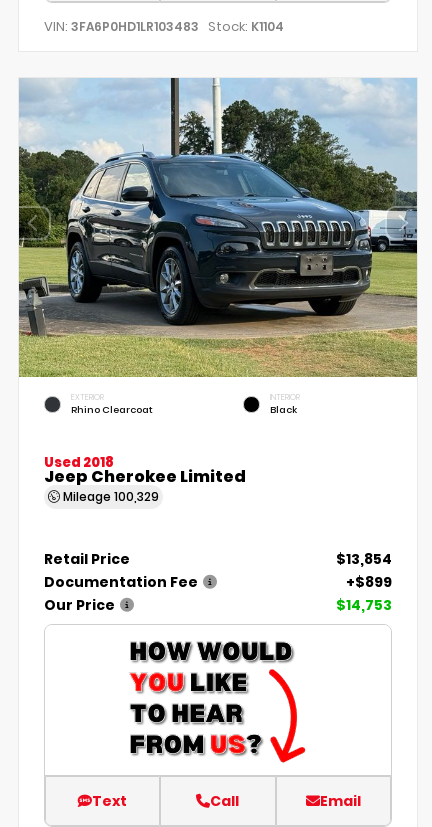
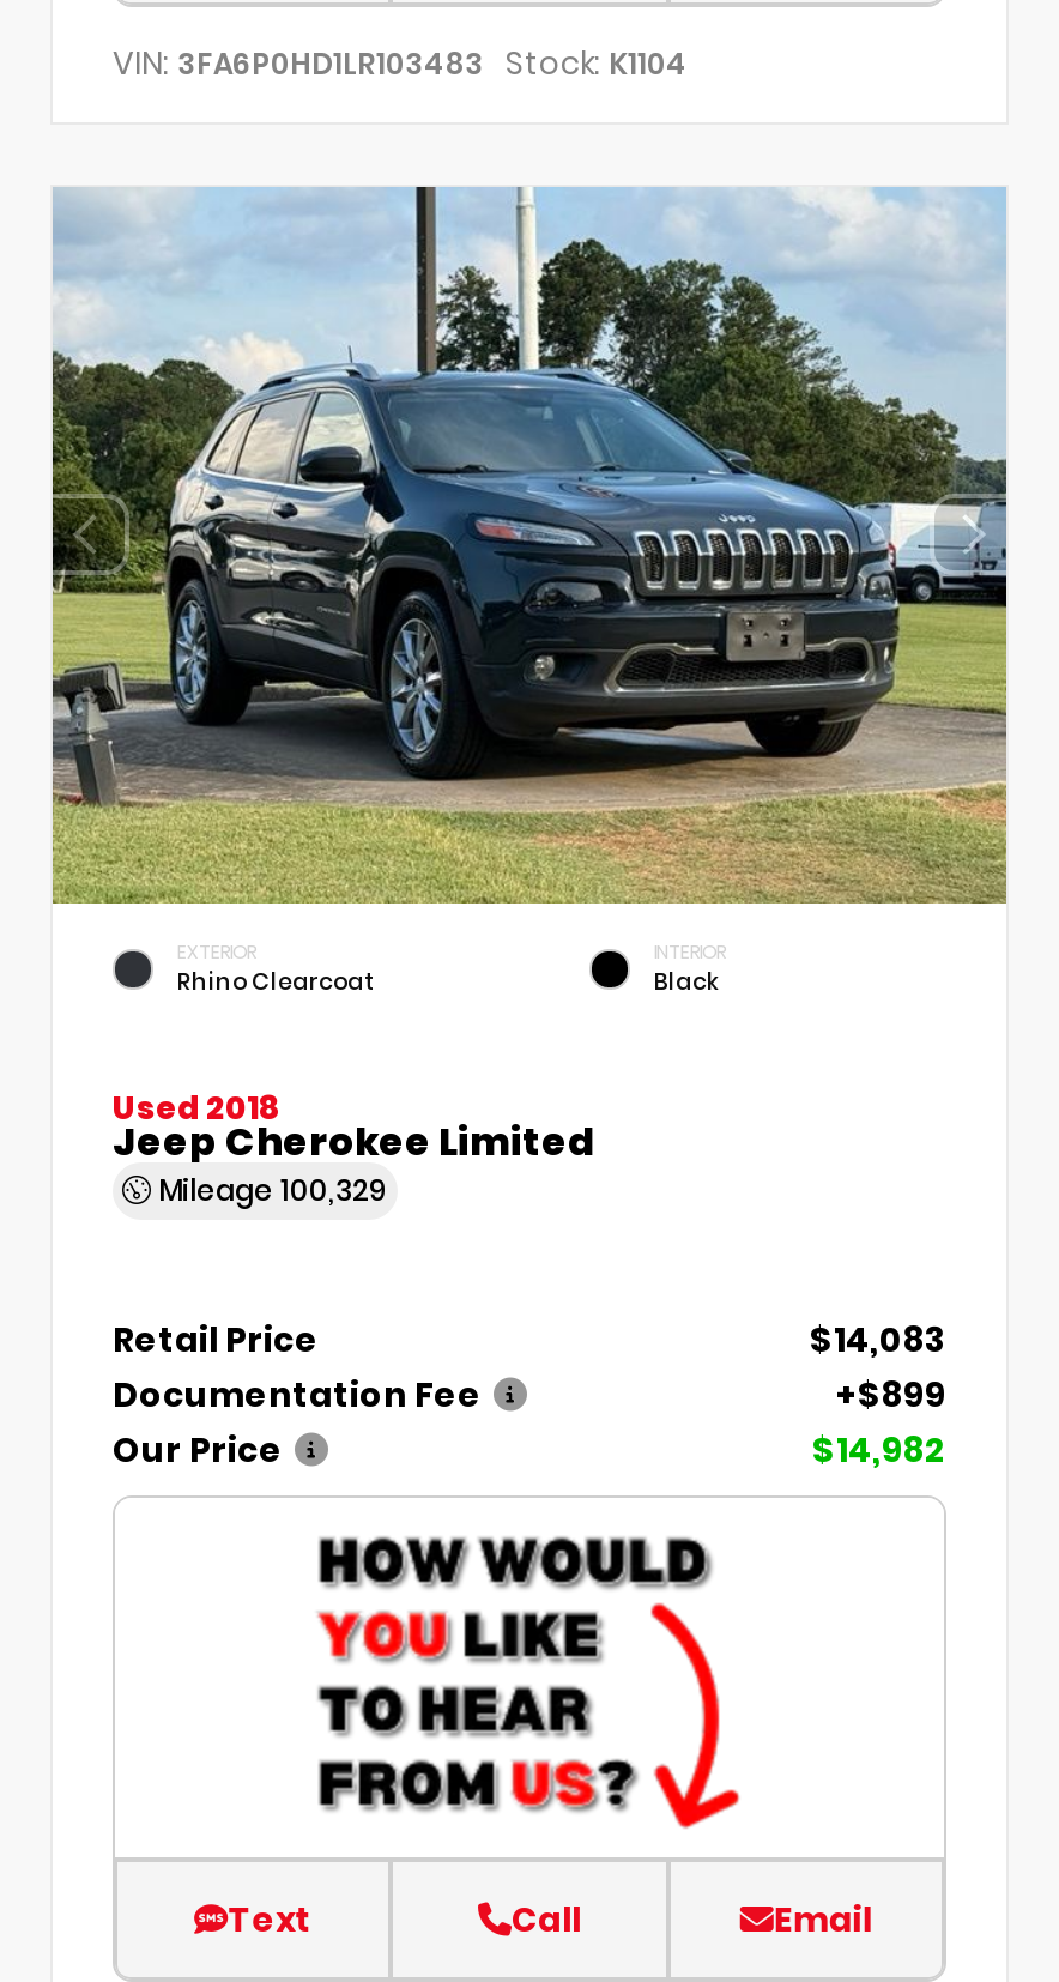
- $13,854
+ $14,083

- $14,753
+ $14,982
